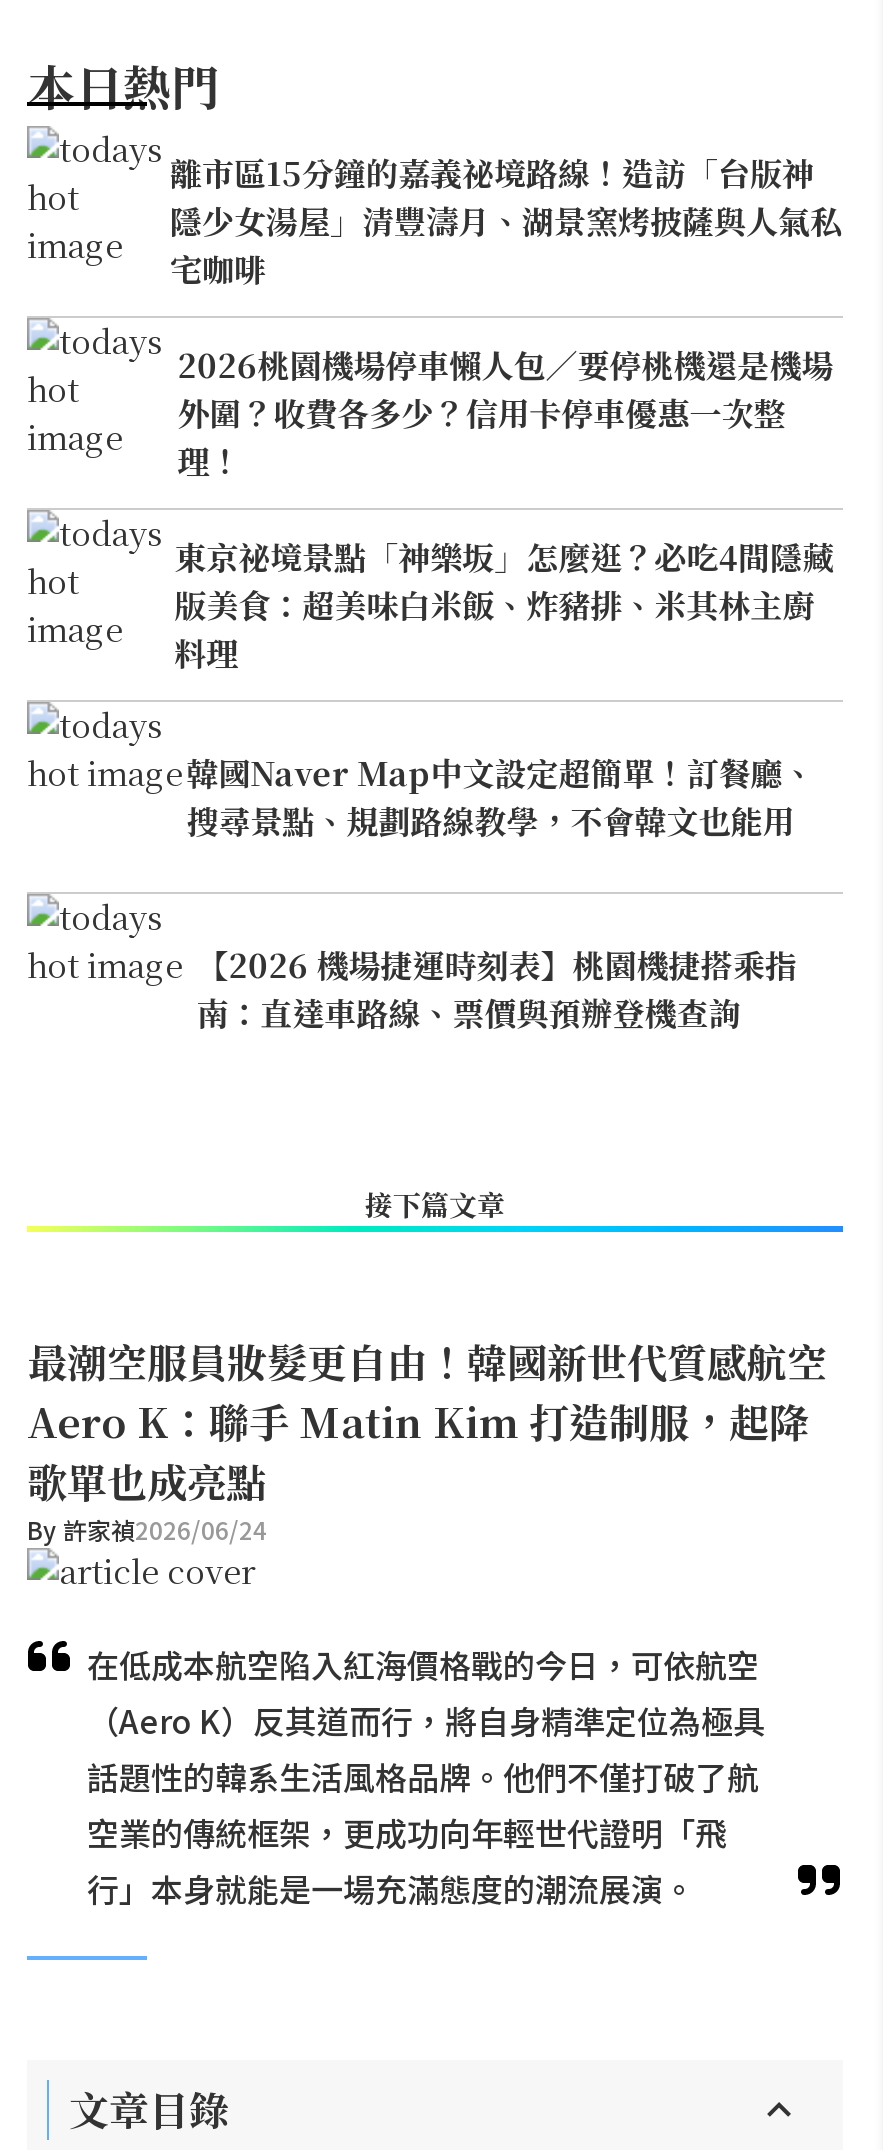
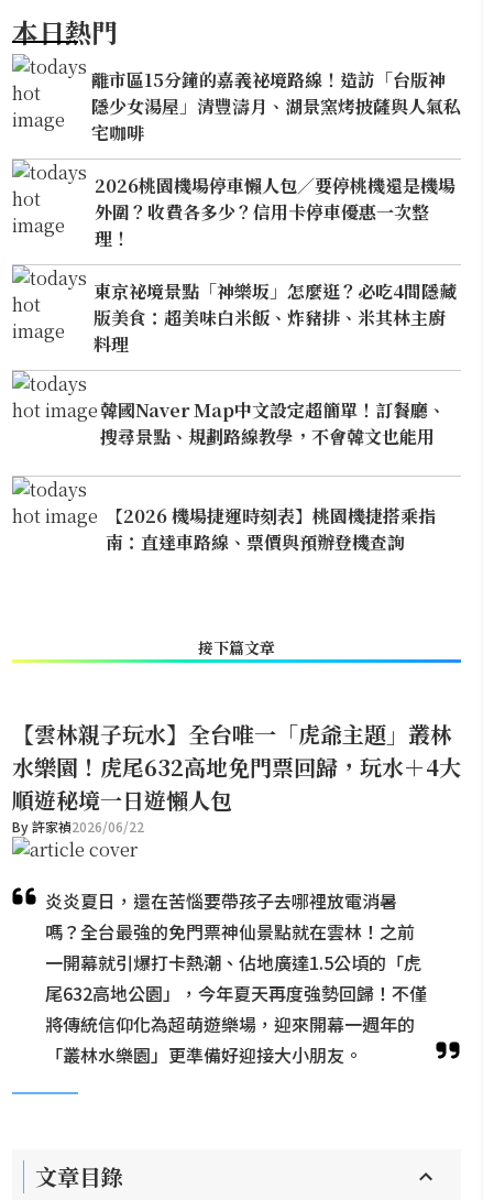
- 最潮空服員妝髮更自由！韓國新世代質感航空
- Aero K：聯手 Matin Kim 打造制服，起降
- 歌單也成亮點
- By 許家禎2026/06/24
+ 【雲林親子玩水】全台唯一「虎爺主題」叢林
+ 水樂園！虎尾632高地免門票回歸，玩水＋4大
+ 順遊秘境一日遊懶人包
+ By 許家禎2026/06/22

- 在低成本航空陷入紅海價格戰的今日，可依航空
- （Aero K）反其道而行，將自身精準定位為極具
- 話題性的韓系生活風格品牌。他們不僅打破了航
- 空業的傳統框架，更成功向年輕世代證明「飛
- 行」本身就能是一場充滿態度的潮流展演。
+ 炎炎夏日，還在苦惱要帶孩子去哪裡放電消暑
+ 嗎？全台最強的免門票神仙景點就在雲林！之前
+ 一開幕就引爆打卡熱潮、佔地廣達1.5公頃的「虎
+ 尾632高地公園」，今年夏天再度強勢回歸！不僅
+ 將傳統信仰化為超萌遊樂場，迎來開幕一週年的
+ 「叢林水樂園」更準備好迎接大小朋友。
